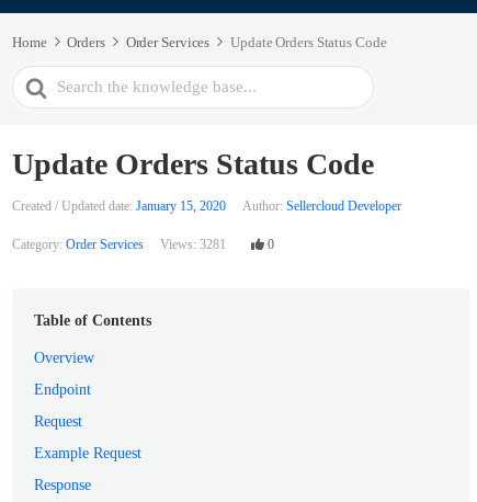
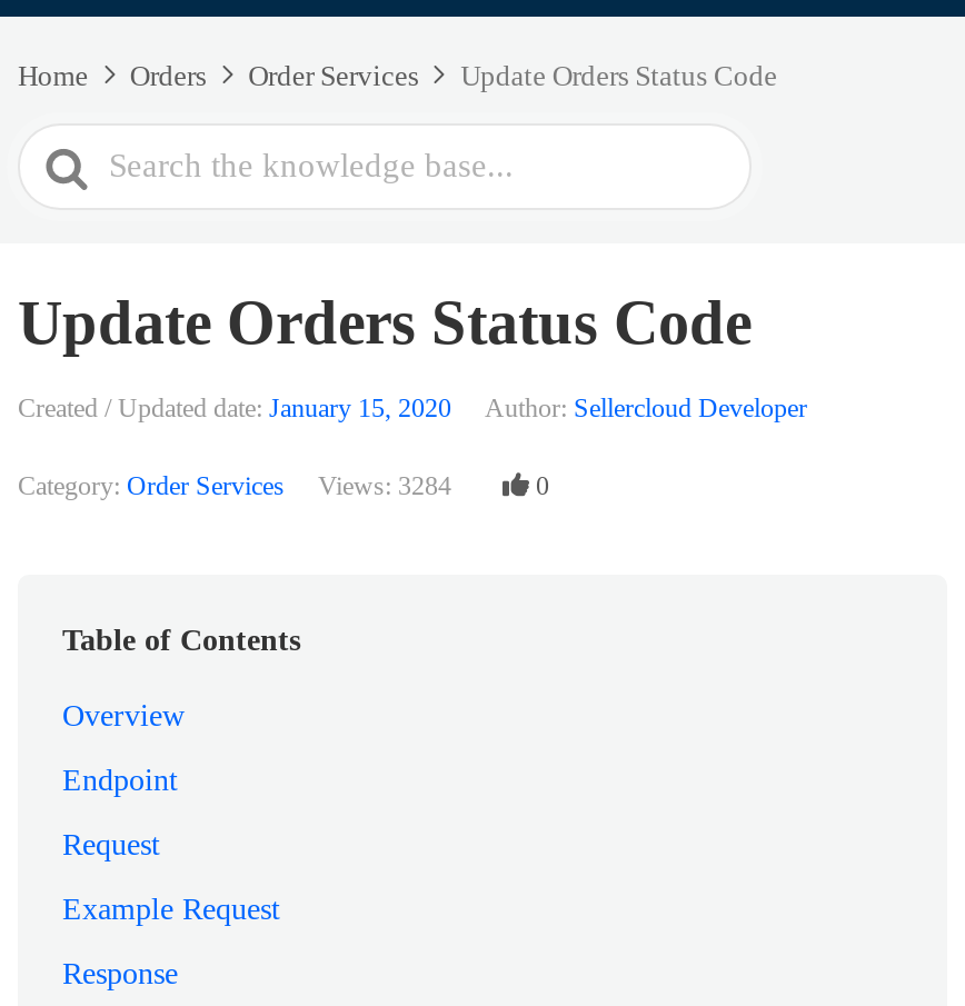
- Category: Order Services Views: 3281
+ Category: Order Services Views: 3284
